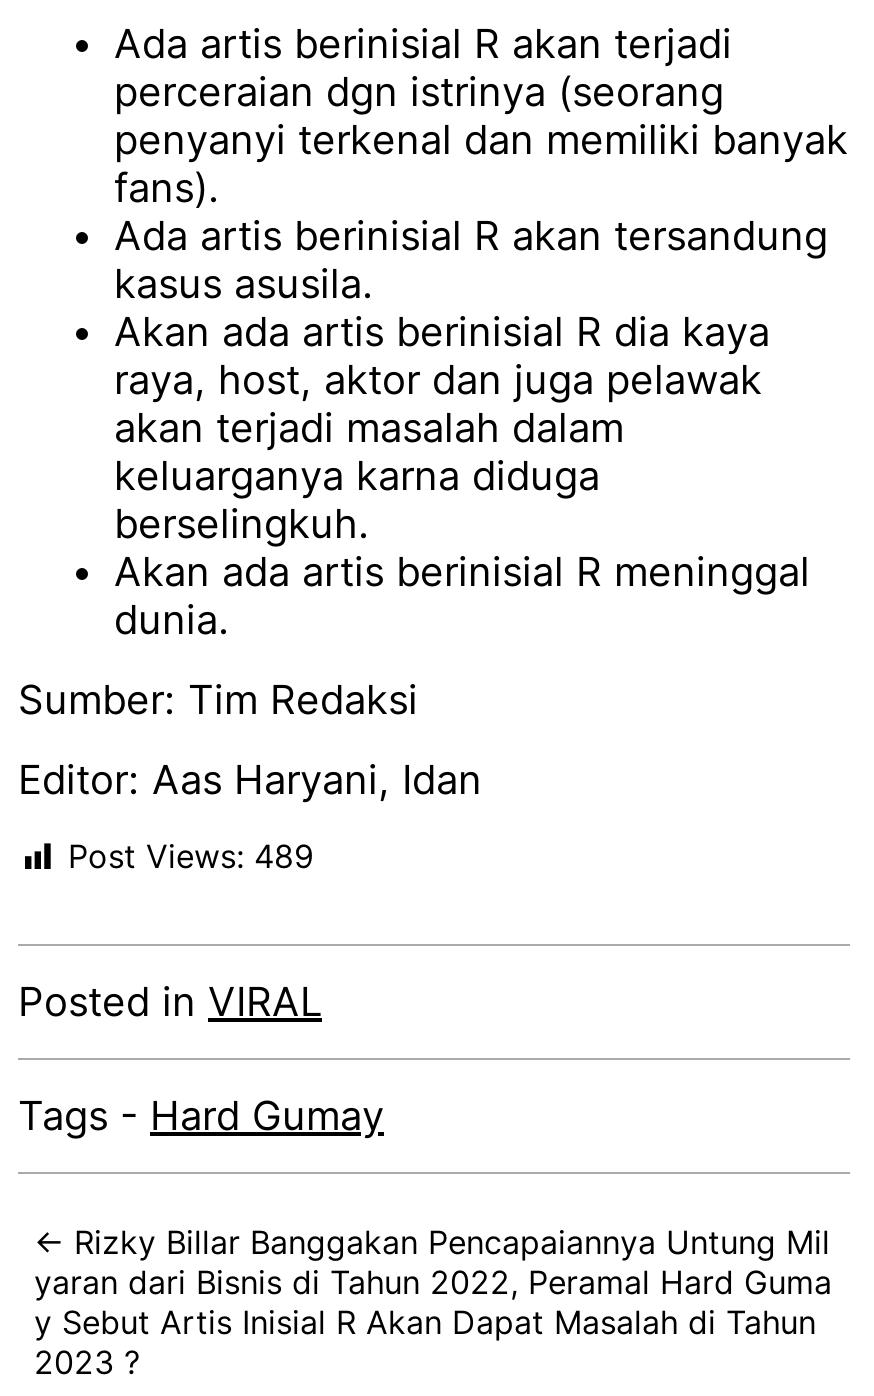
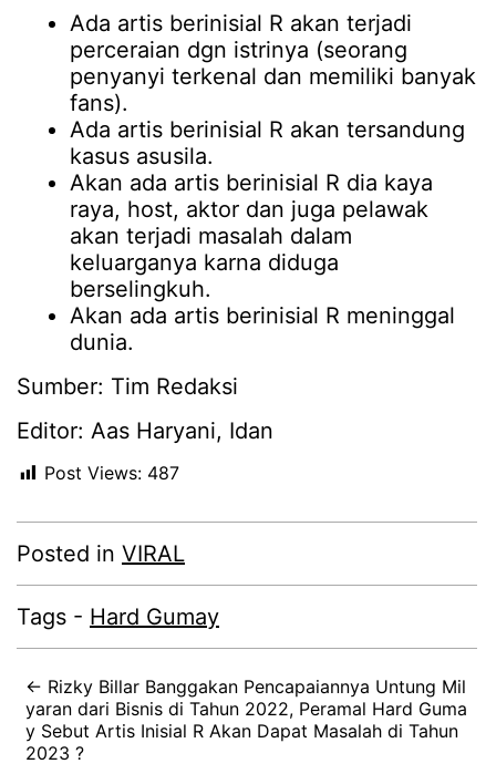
- Post Views: 489
+ Post Views: 487
